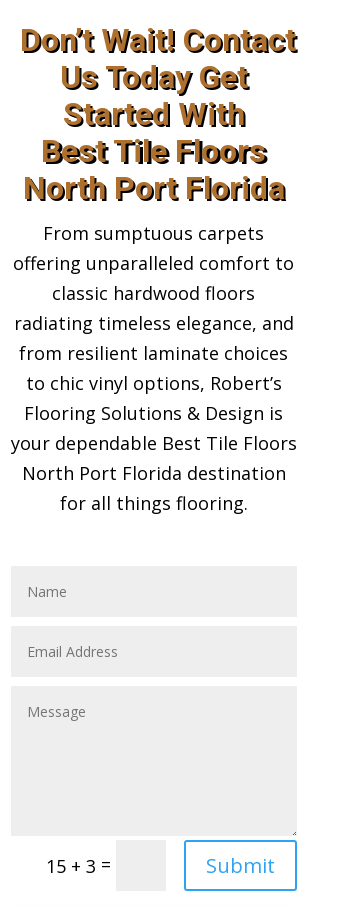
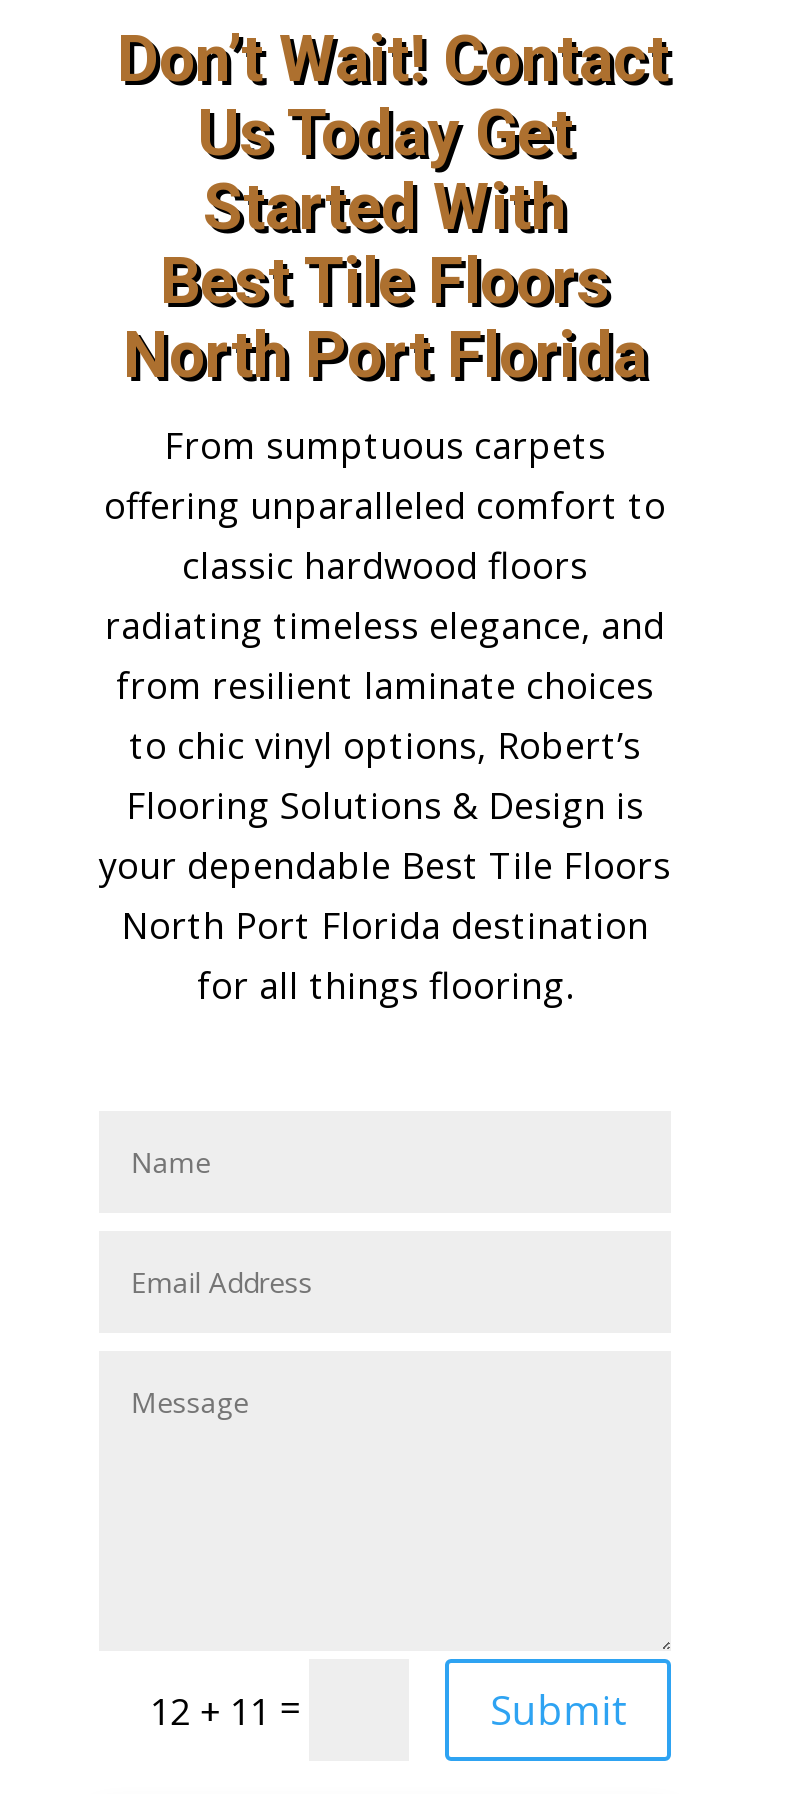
- 15 + 3 =
+ 12 + 11 =
